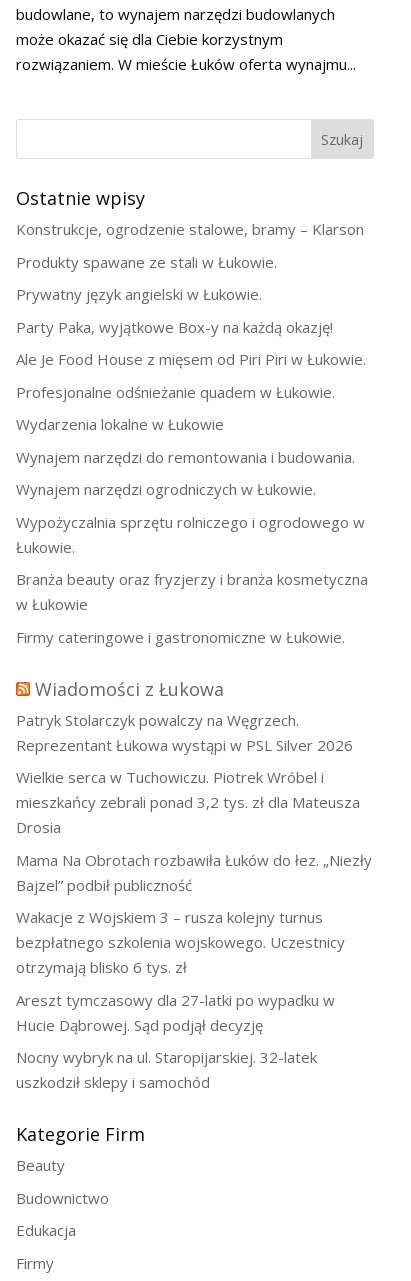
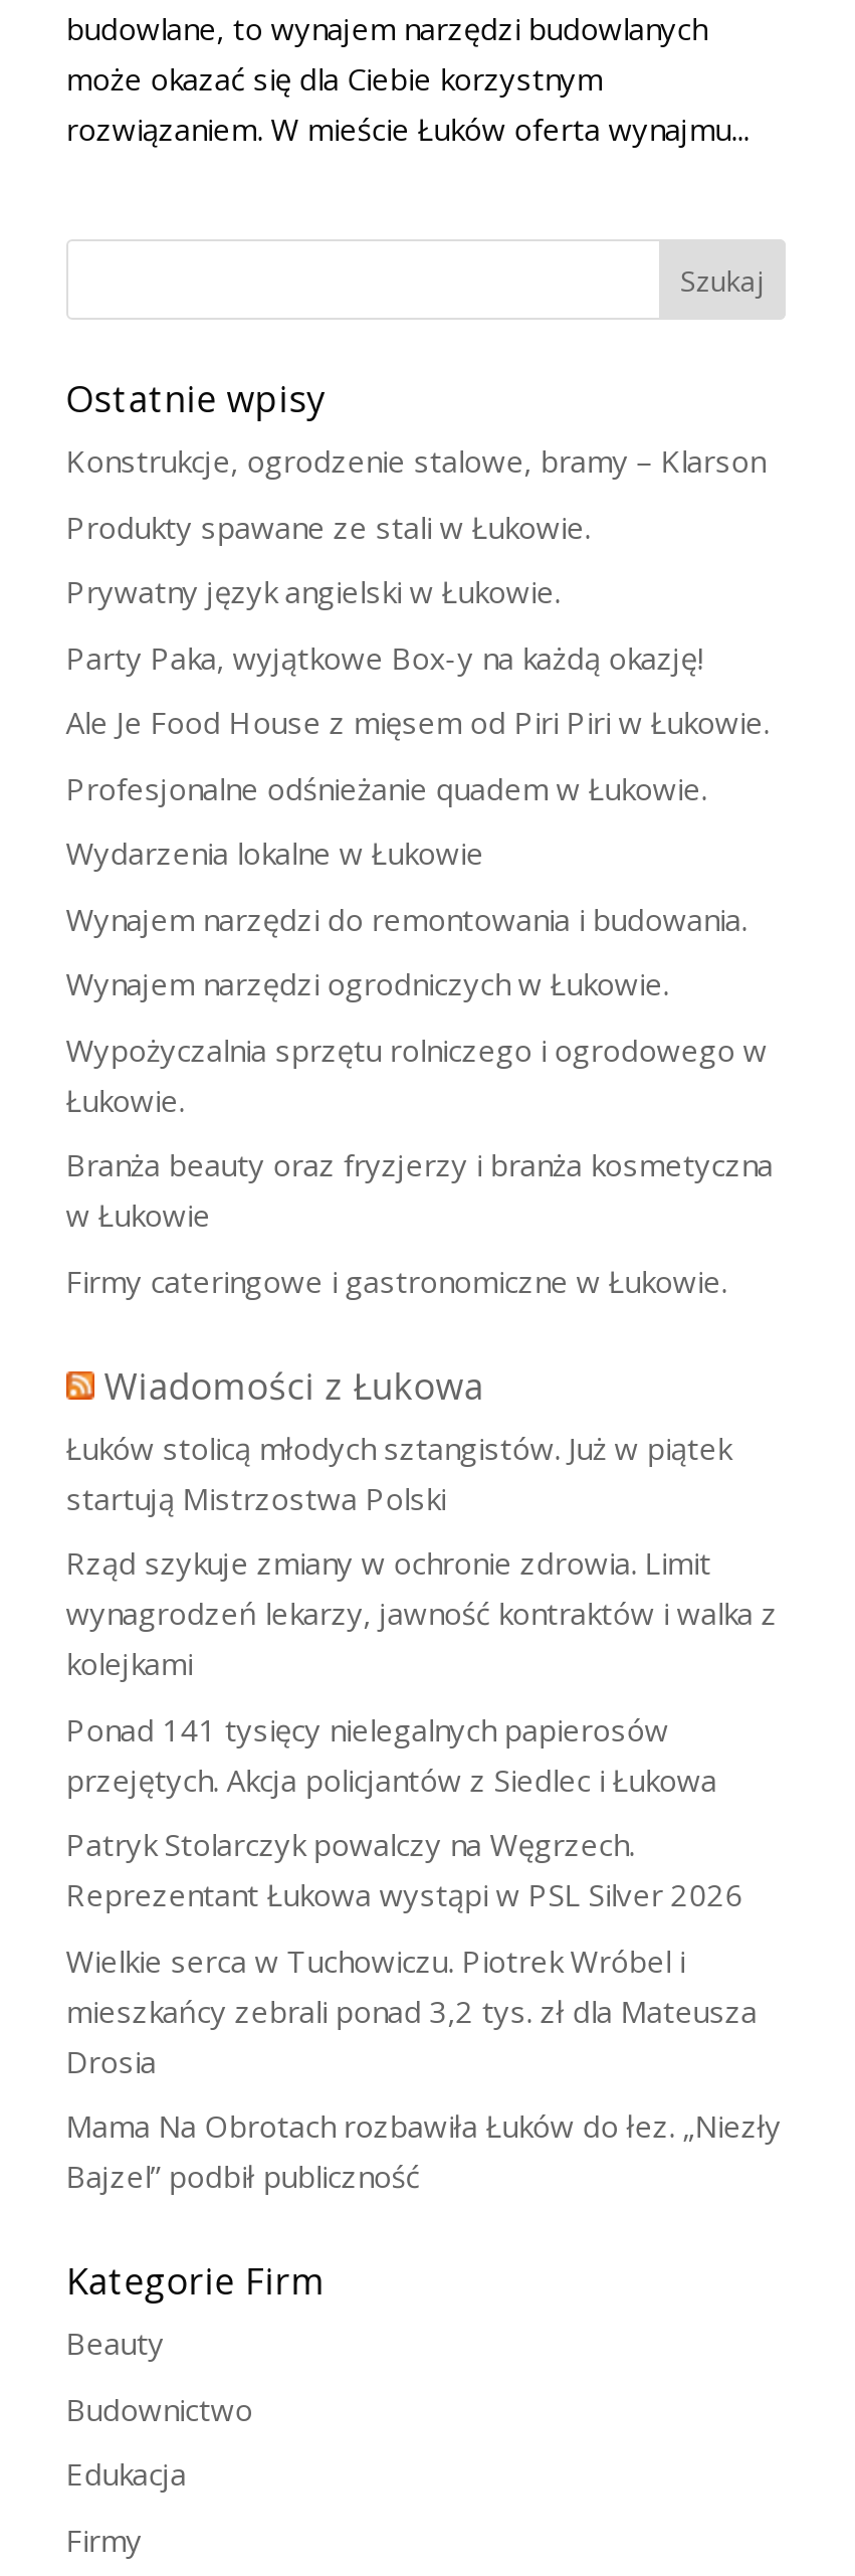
+ Łuków stolicą młodych sztangistów. Już w piątek
+ startują Mistrzostwa Polski
+ Rząd szykuje zmiany w ochronie zdrowia. Limit
+ wynagrodzeń lekarzy, jawność kontraktów i walka z
+ kolejkami
+ Ponad 141 tysięcy nielegalnych papierosów
+ przejętych. Akcja policjantów z Siedlec i Łukowa

moved down: Patryk Stolarczyk powalczy na Węgrzech. | Reprezentant Łukowa wystąpi w PSL Silver 2026 | Wielkie serca w Tuchowiczu. Piotrek Wróbel i | mieszkańcy zebrali ponad 3,2 tys. zł dla Mateusza | Drosia | Mama Na Obrotach rozbawiła Łuków do łez. „Niezły | Bajzel” podbił publiczność

- Wakacje z Wojskiem 3 – rusza kolejny turnus
- bezpłatnego szkolenia wojskowego. Uczestnicy
- otrzymają blisko 6 tys. zł
- Areszt tymczasowy dla 27-latki po wypadku w
- Hucie Dąbrowej. Sąd podjął decyzję
- Nocny wybryk na ul. Staropijarskiej. 32-latek
- uszkodził sklepy i samochód
